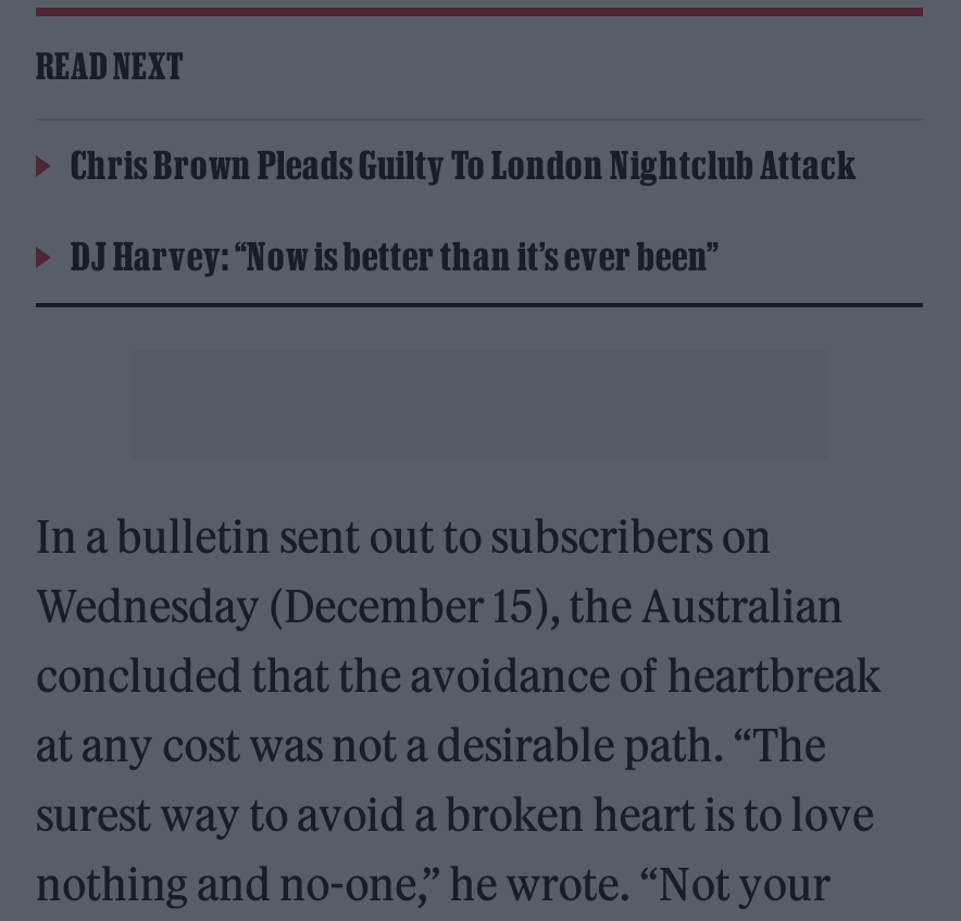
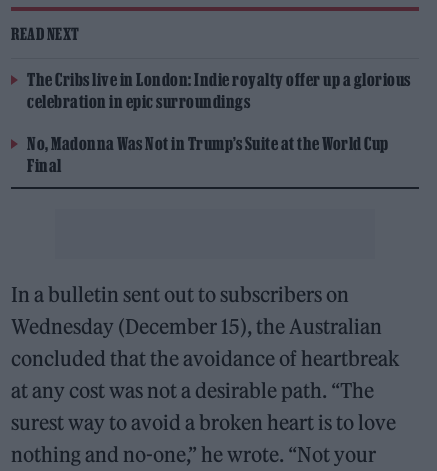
- Chris Brown Pleads Guilty To London Nightclub Attack
+ The Cribs live in London: Indie royalty offer up a glorious
+ celebration in epic surroundings

- DJ Harvey: “Now is better than it’s ever been”
+ No, Madonna Was Not in Trump’s Suite at the World Cup
+ Final
